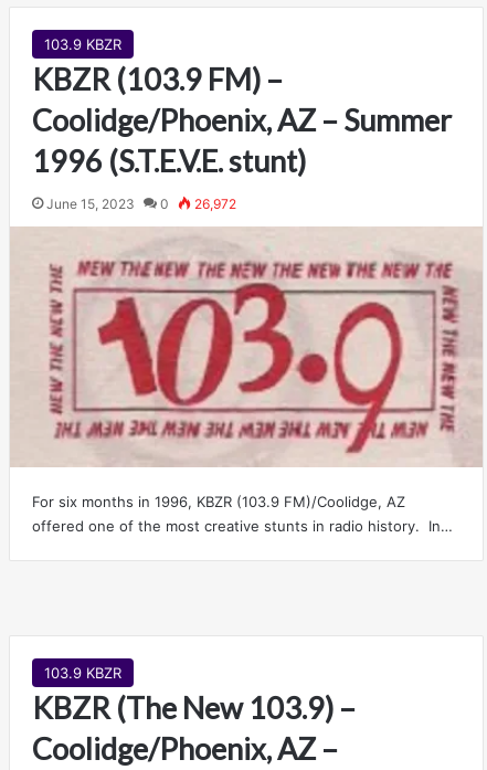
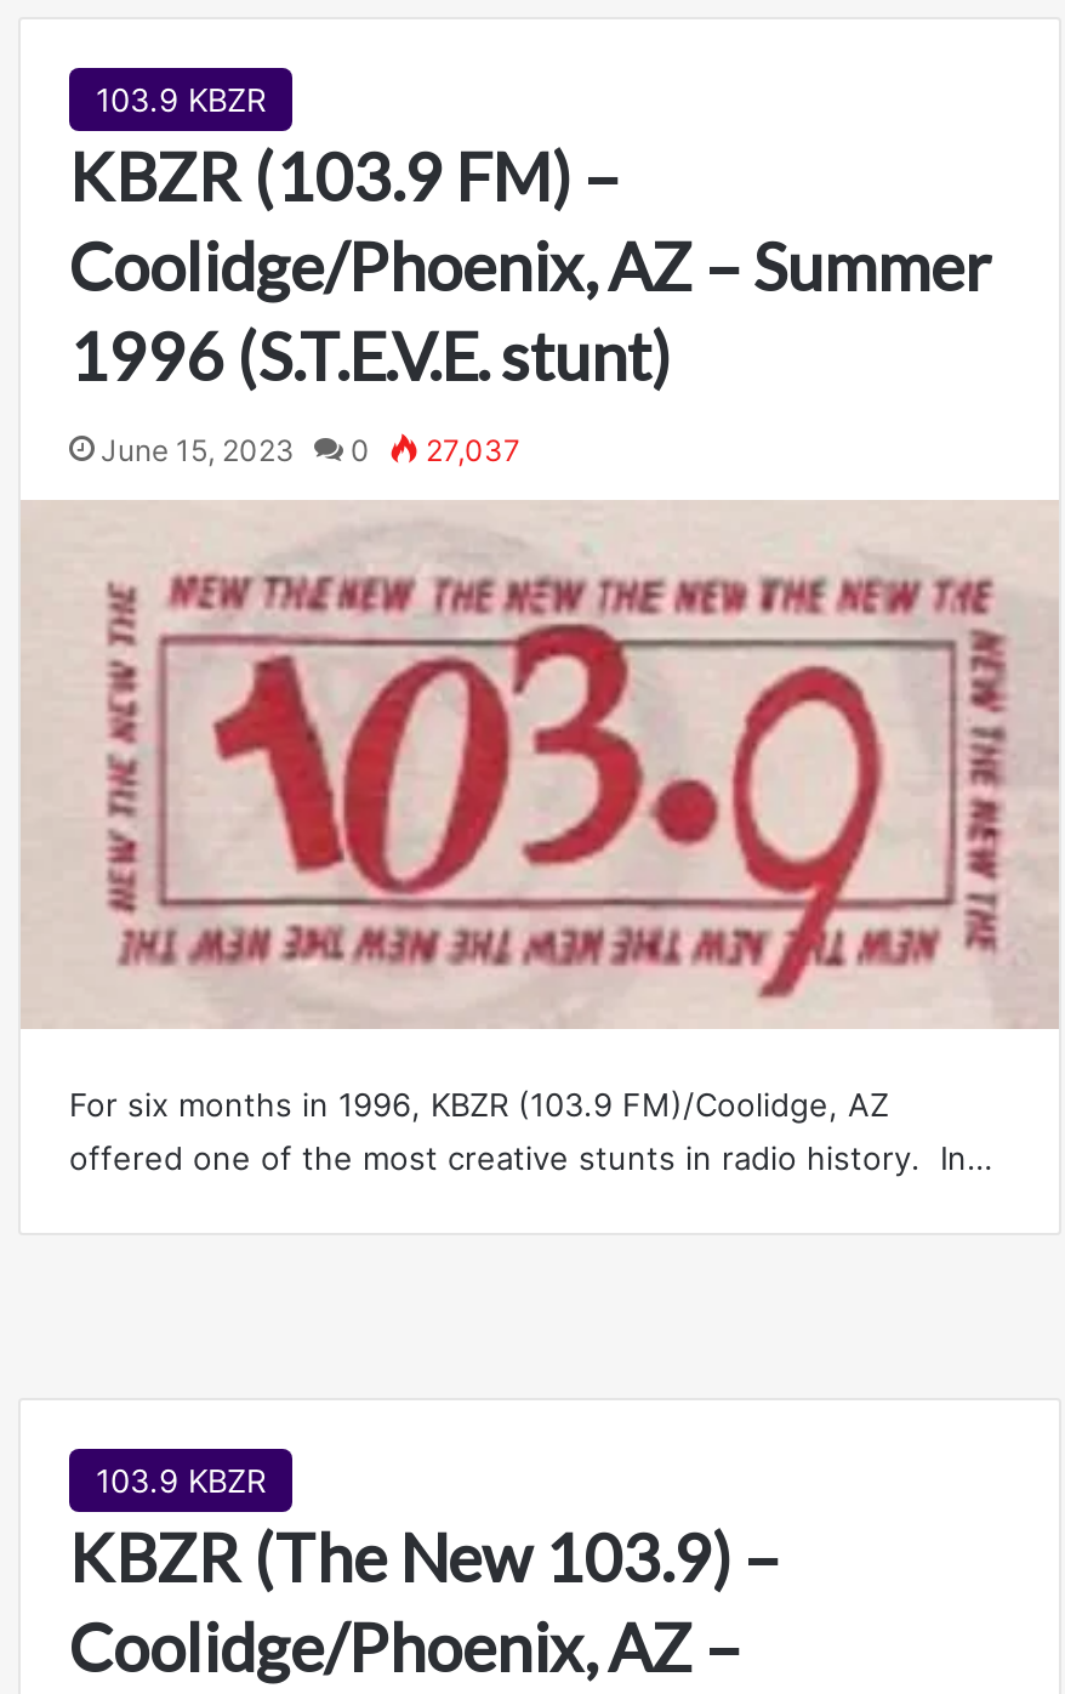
- June 15, 2023 0 26,972
+ June 15, 2023 0 27,037
